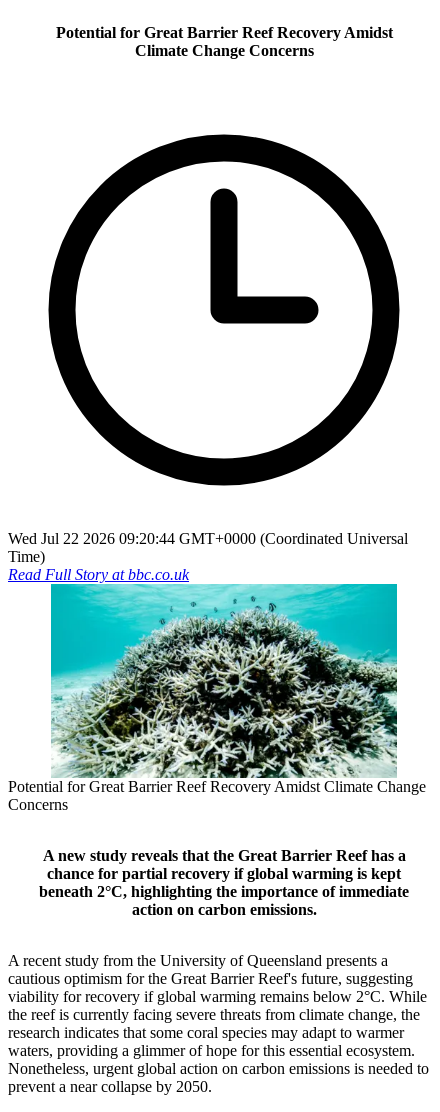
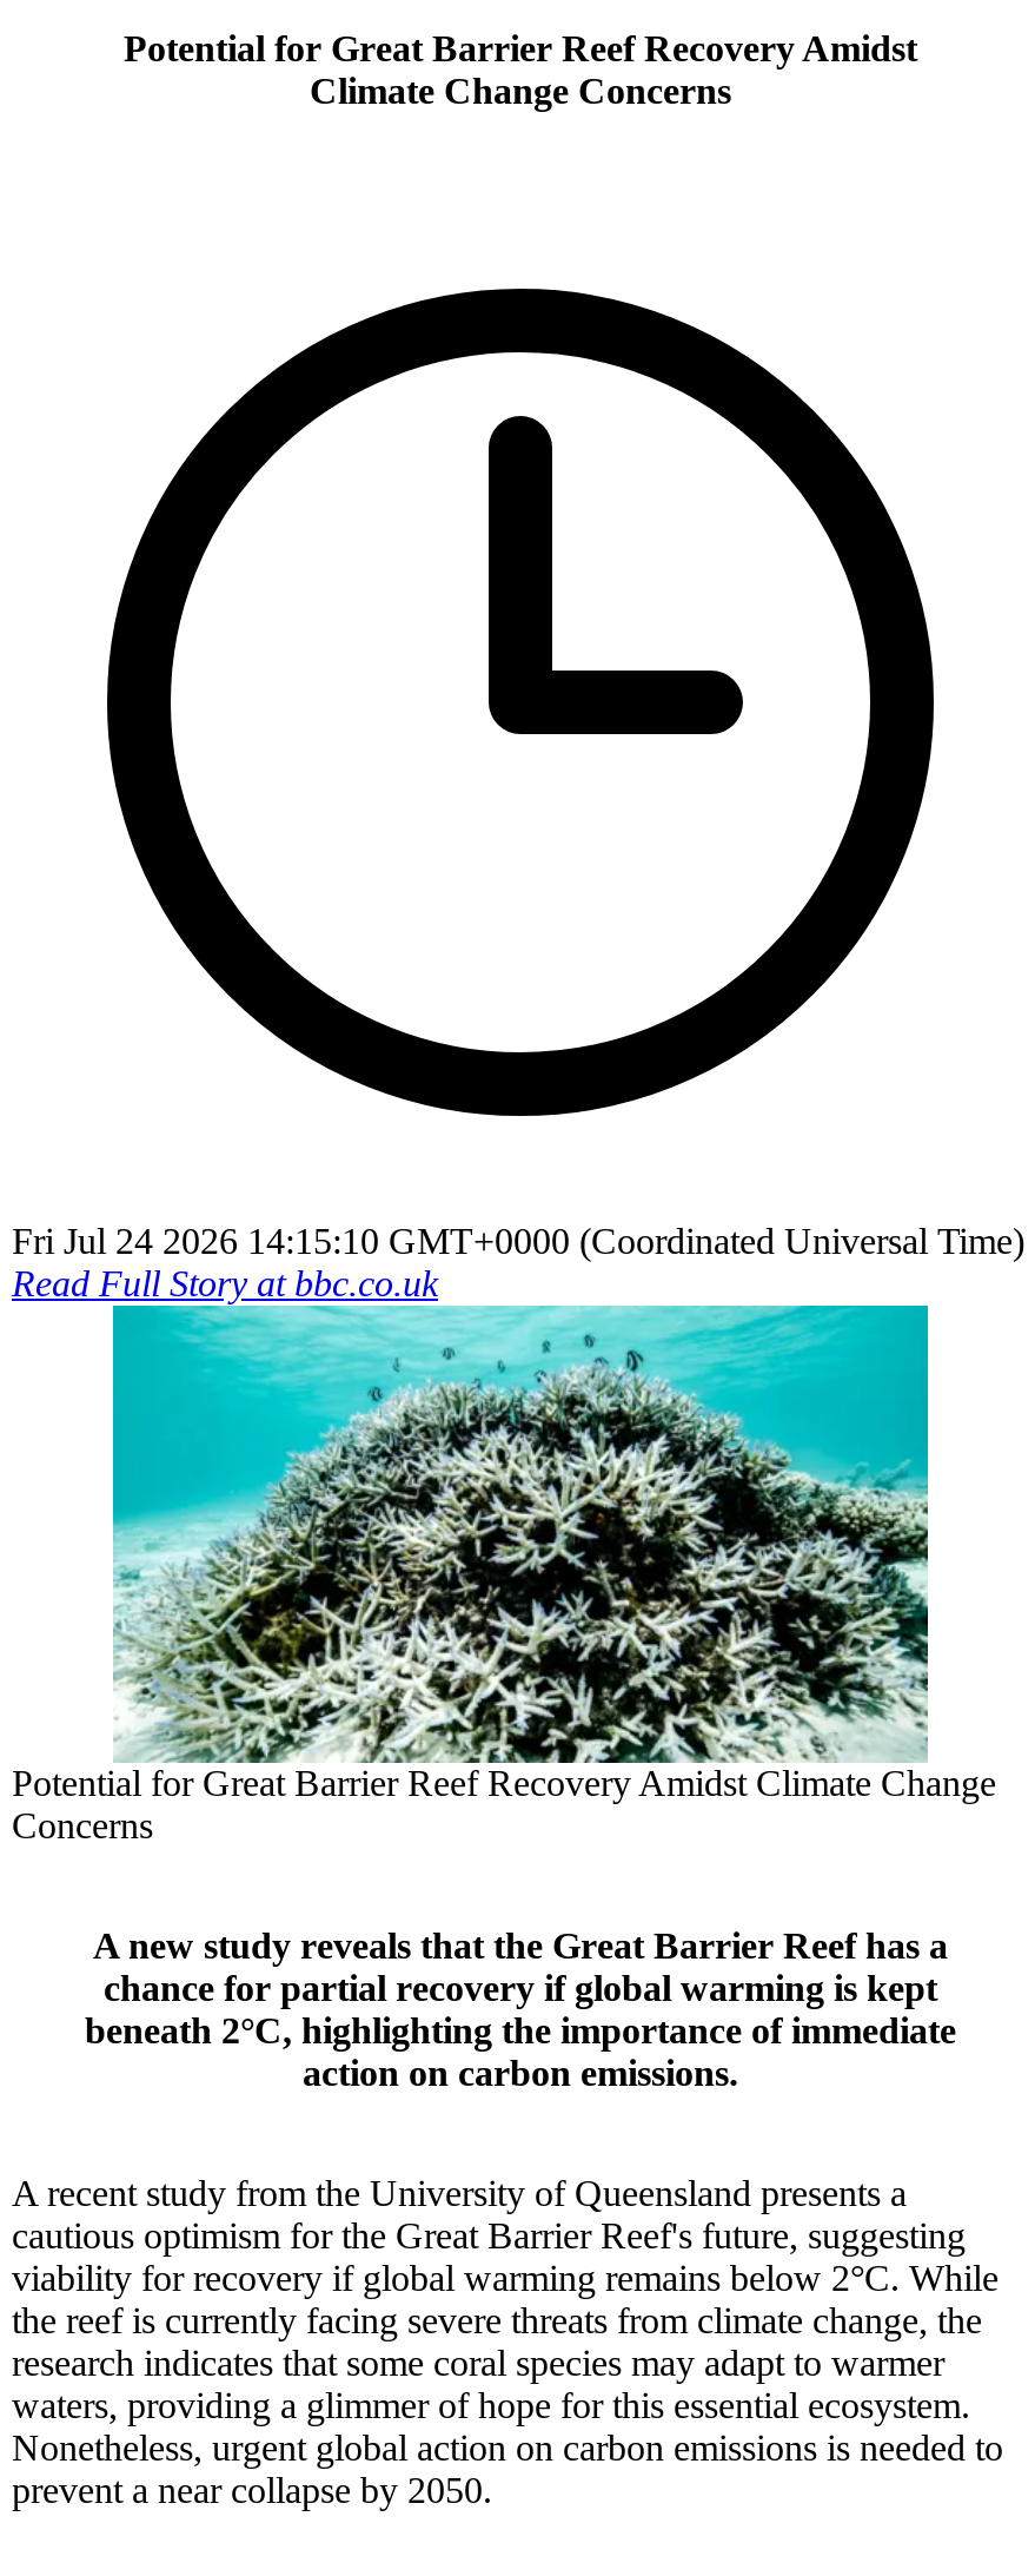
- Wed Jul 22 2026 09:20:44 GMT+0000 (Coordinated Universal
- Time)
+ Fri Jul 24 2026 14:15:10 GMT+0000 (Coordinated Universal Time)
